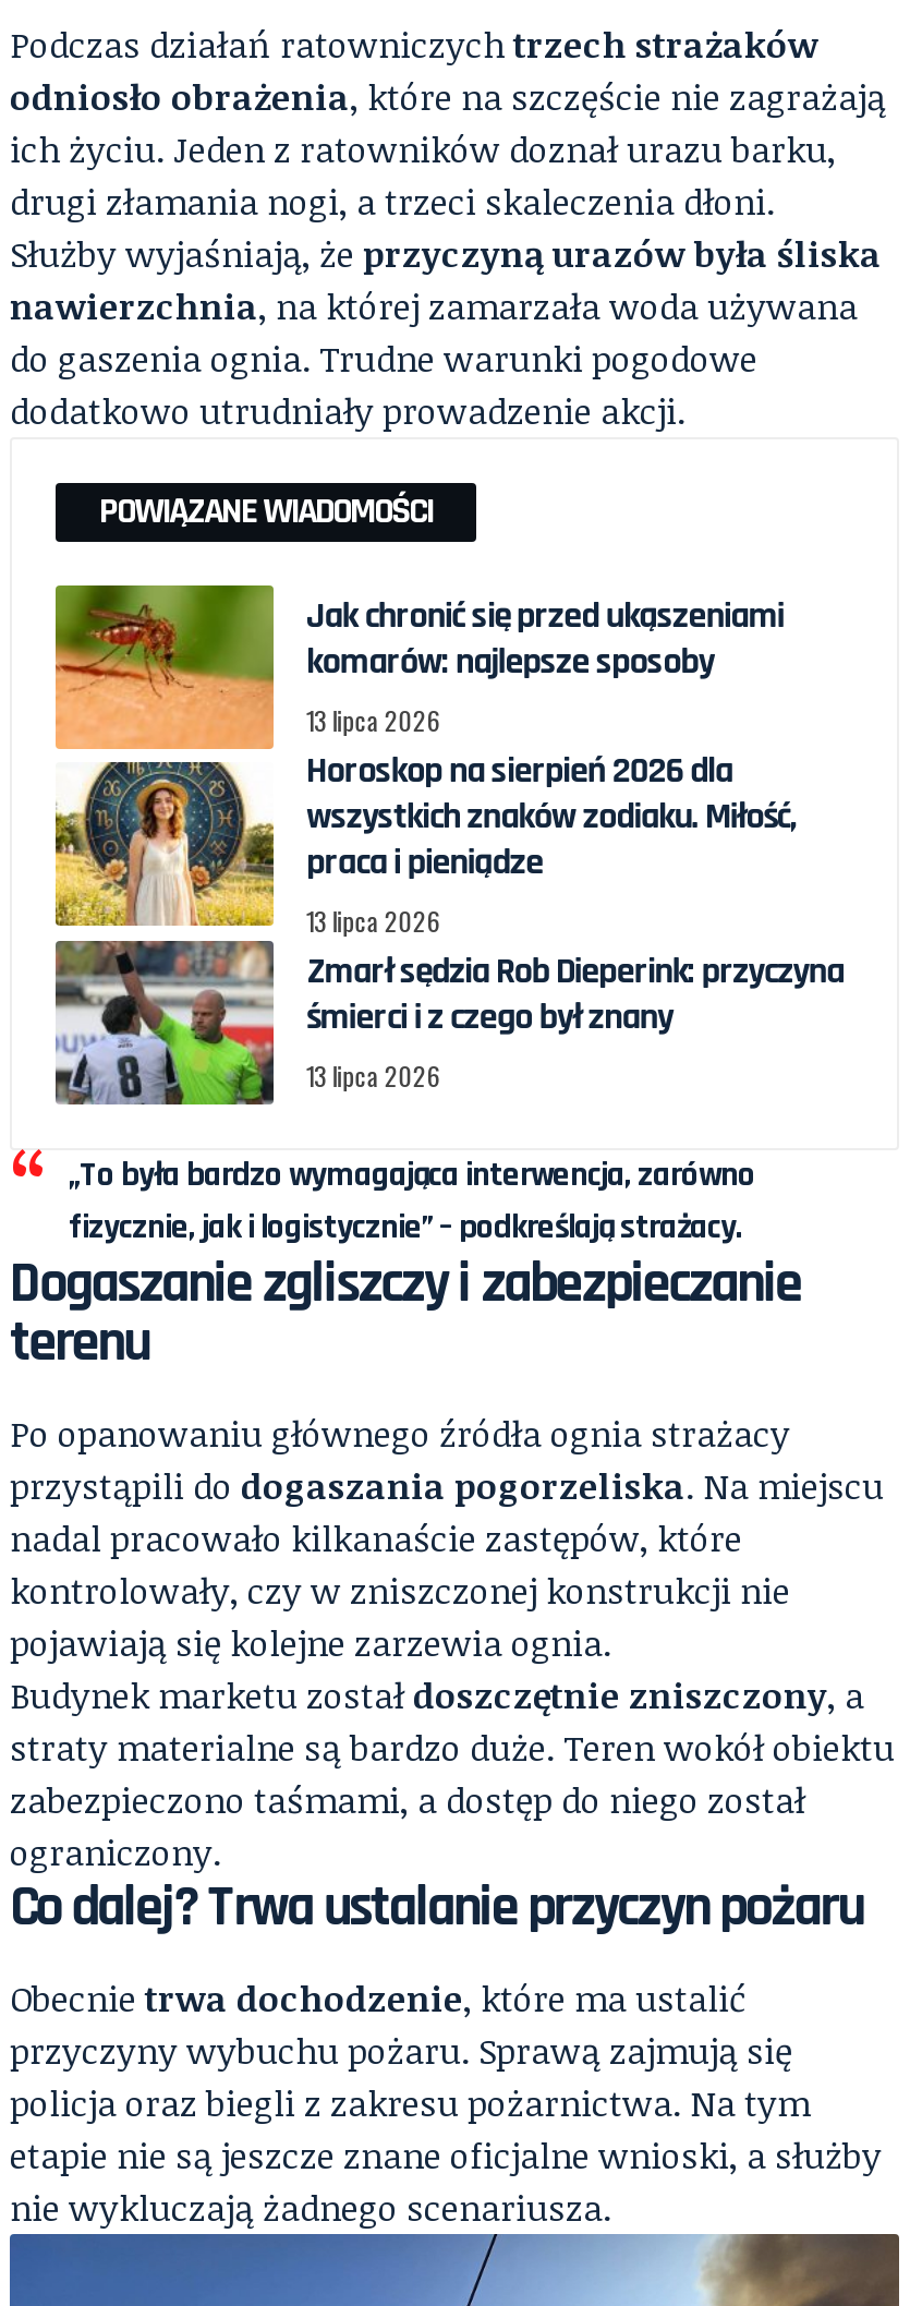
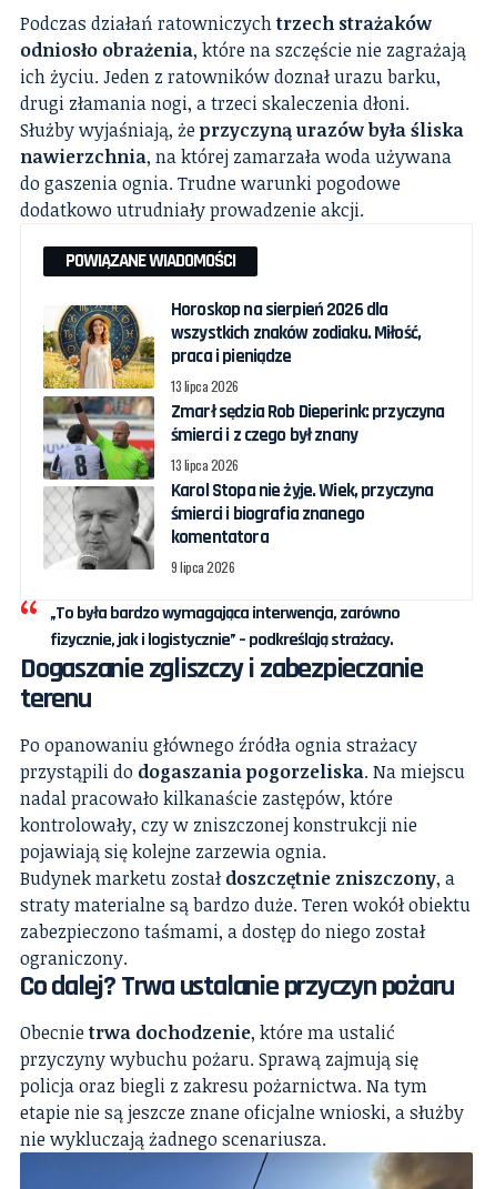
- [image]
- Jak chronić się przed ukąszeniami
- komarów: najlepsze sposoby
- 13 lipca 2026

moved up: Horoskop na sierpień 2026 dla | wszystkich znaków zodiaku. Miłość, | praca i pieniądze | 13 lipca 2026 | Zmarł sędzia Rob Dieperink: przyczyna | śmierci i z czego był znany | 13 lipca 2026

+ [image]
+ Karol Stopa nie żyje. Wiek, przyczyna
+ śmierci i biografia znanego
+ komentatora
+ 9 lipca 2026
